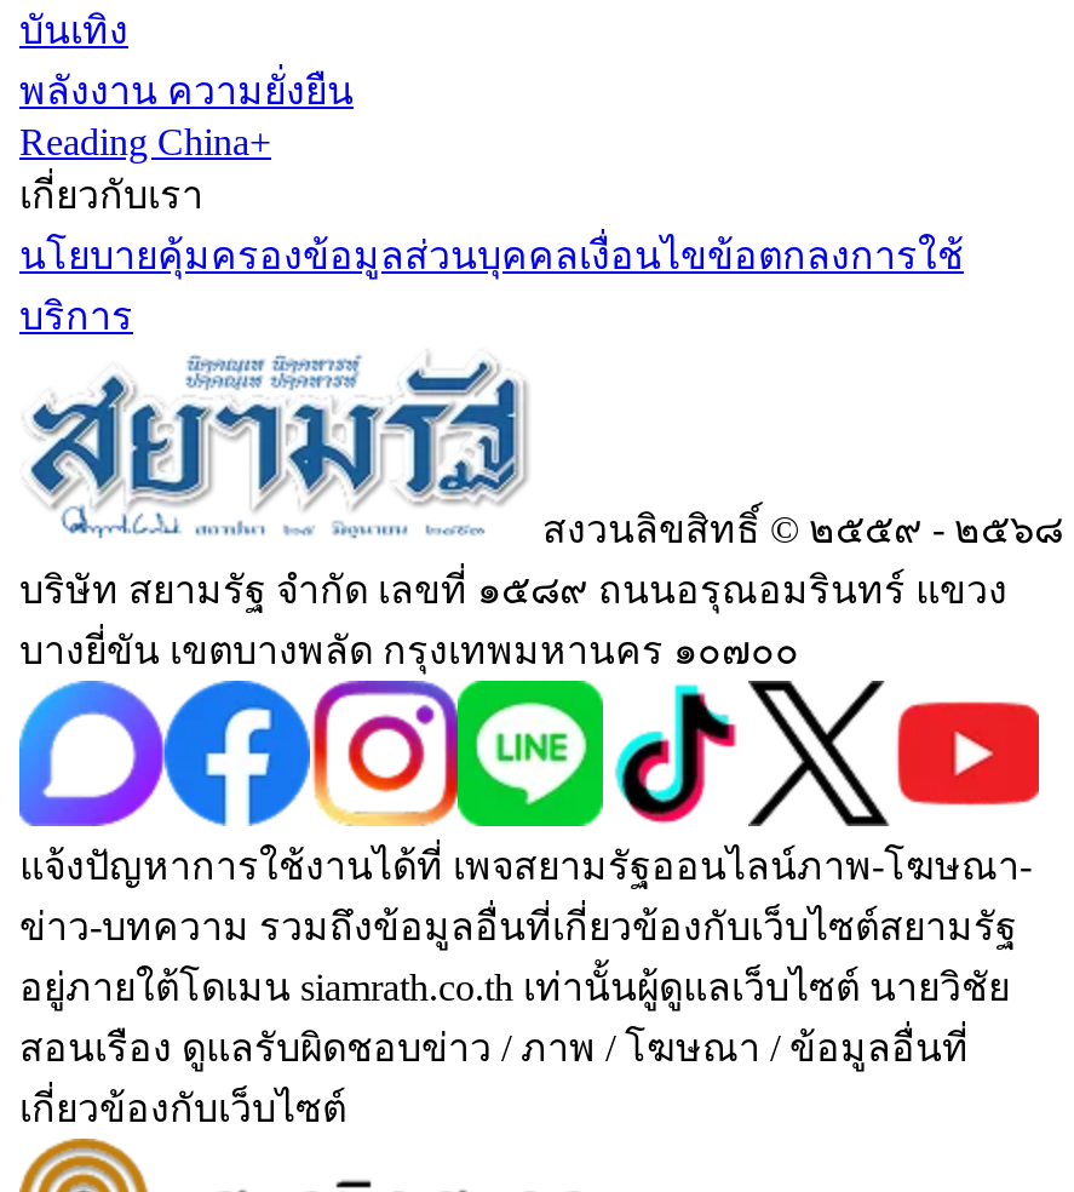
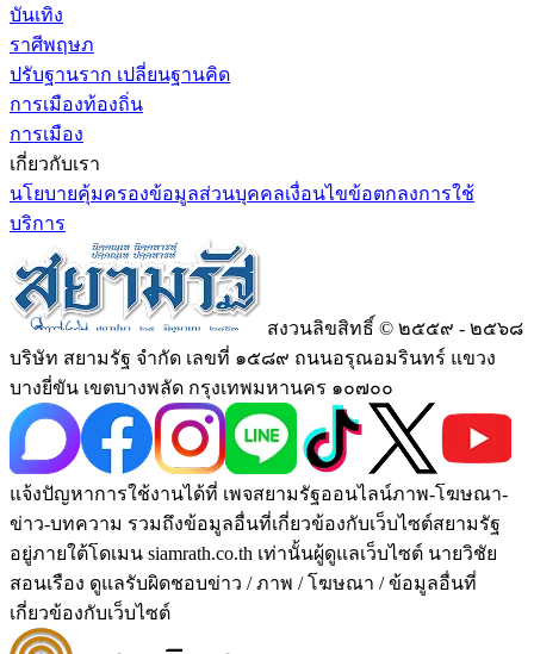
- พลังงาน ความยั่งยืน
- Reading China+
+ ราศีพฤษภ
+ ปรับฐานราก เปลี่ยนฐานคิด
+ การเมืองท้องถิ่น
+ การเมือง
